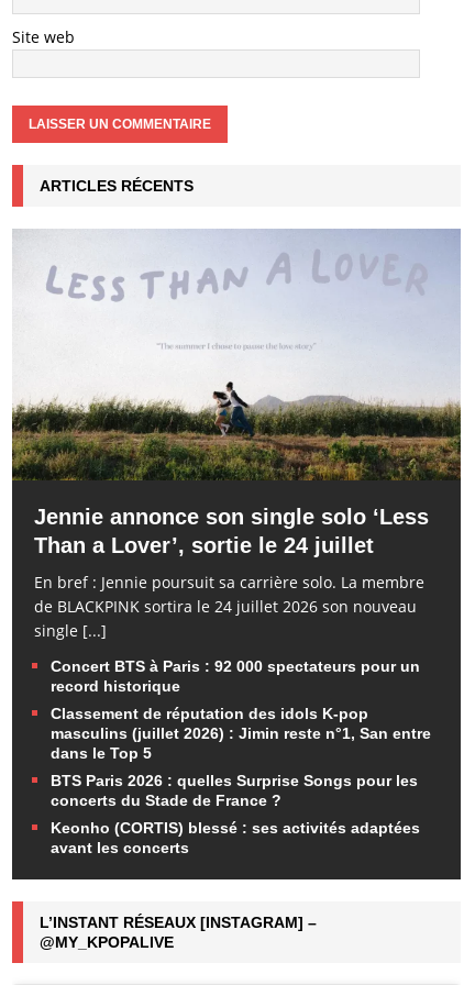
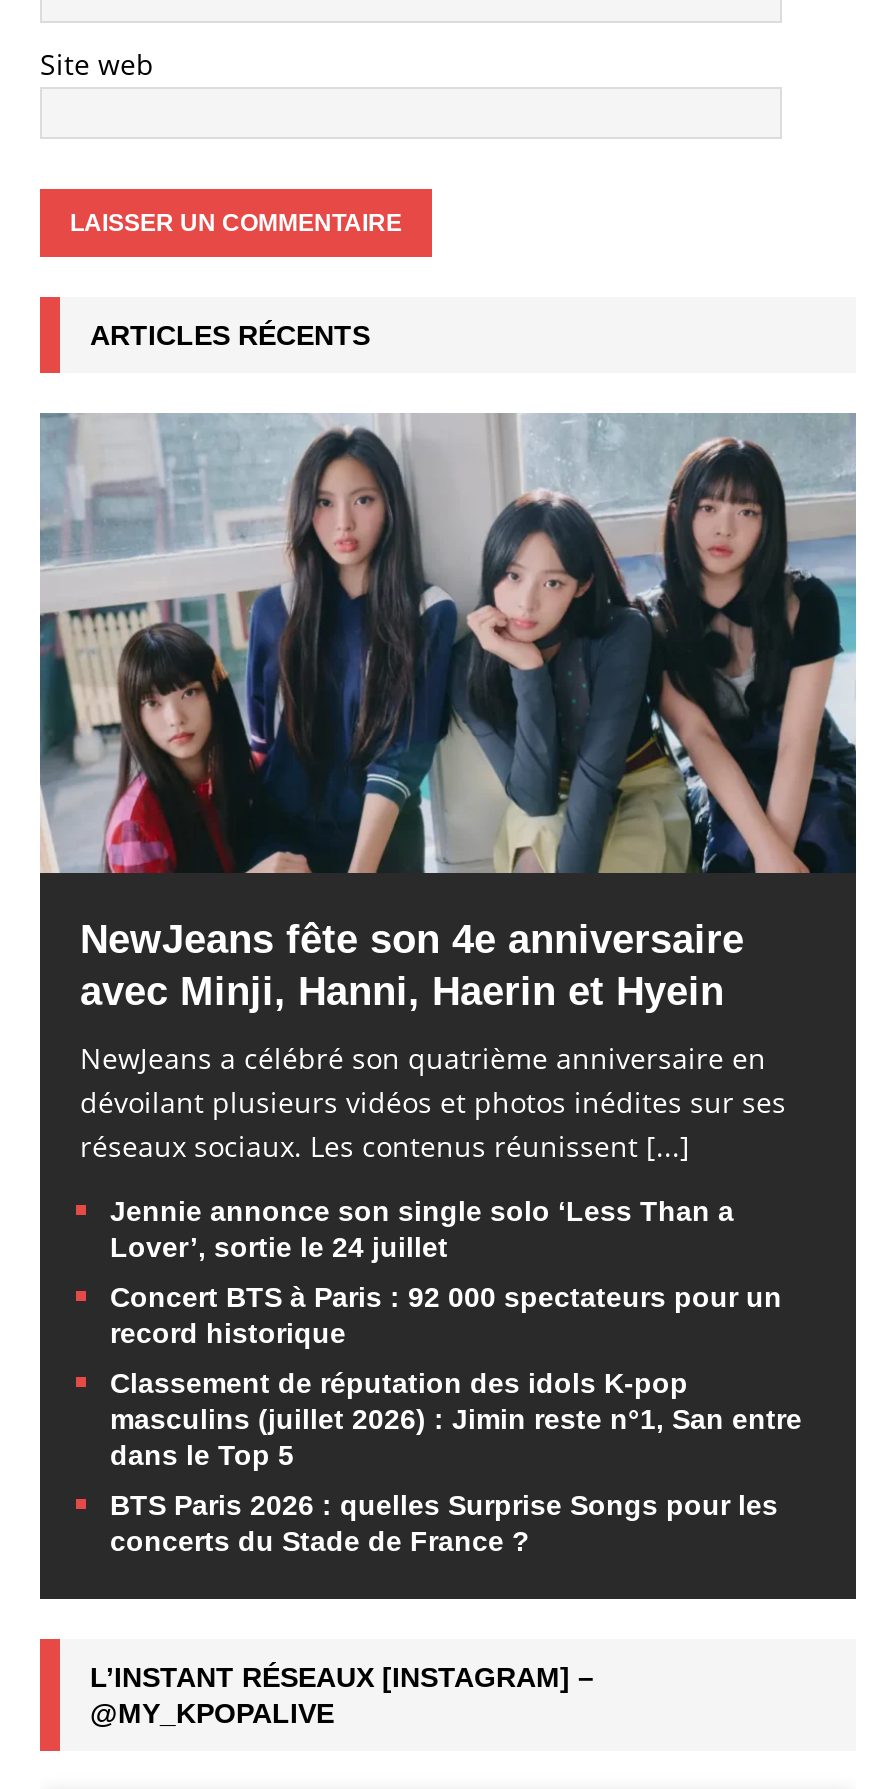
- [image]
- Jennie annonce son single solo ‘Less
- Than a Lover’, sortie le 24 juillet
- En bref : Jennie poursuit sa carrière solo. La membre
- de BLACKPINK sortira le 24 juillet 2026 son nouveau
- single [...]
+ [image]
+ NewJeans fête son 4e anniversaire
+ avec Minji, Hanni, Haerin et Hyein
+ NewJeans a célébré son quatrième anniversaire en
+ dévoilant plusieurs vidéos et photos inédites sur ses
+ réseaux sociaux. Les contenus réunissent [...]
+ Jennie annonce son single solo ‘Less Than a
+ Lover’, sortie le 24 juillet

moved down: Concert BTS à Paris : 92 000 spectateurs pour un | record historique | Classement de réputation des idols K-pop | masculins (juillet 2026) : Jimin reste n°1, San entre | dans le Top 5 | BTS Paris 2026 : quelles Surprise Songs pour les | concerts du Stade de France ?

- Keonho (CORTIS) blessé : ses activités adaptées
- avant les concerts
